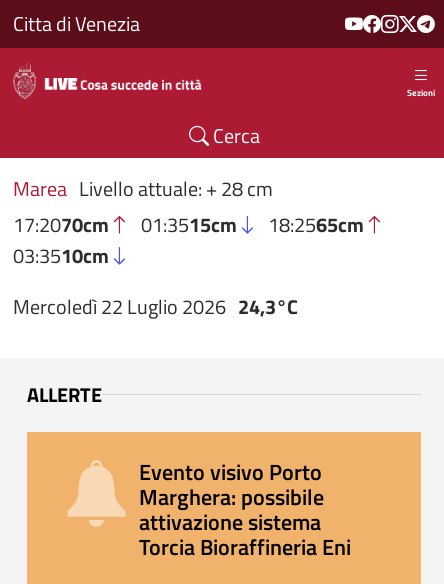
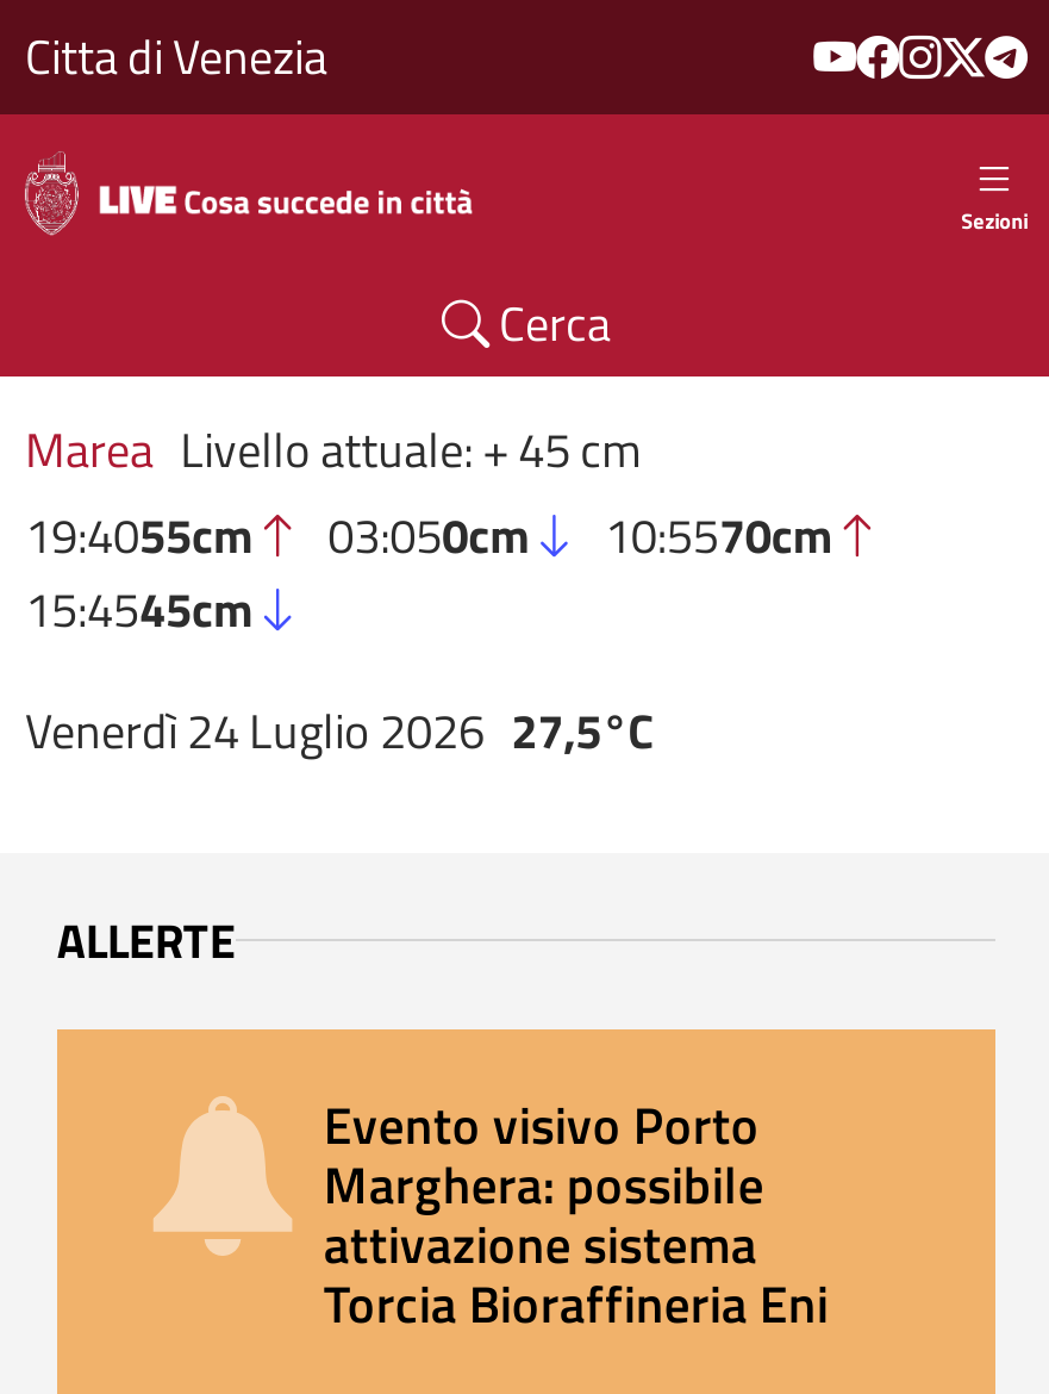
- Marea Livello attuale: + 28 cm
- 17:2070cm
- 01:3515cm
- 18:2565cm
- 03:3510cm
+ Marea Livello attuale: + 45 cm
+ 19:4055cm
+ 03:050cm
+ 10:5570cm
+ 15:4545cm

- Mercoledì 22 Luglio 2026 24,3°C
+ Venerdì 24 Luglio 2026 27,5°C
